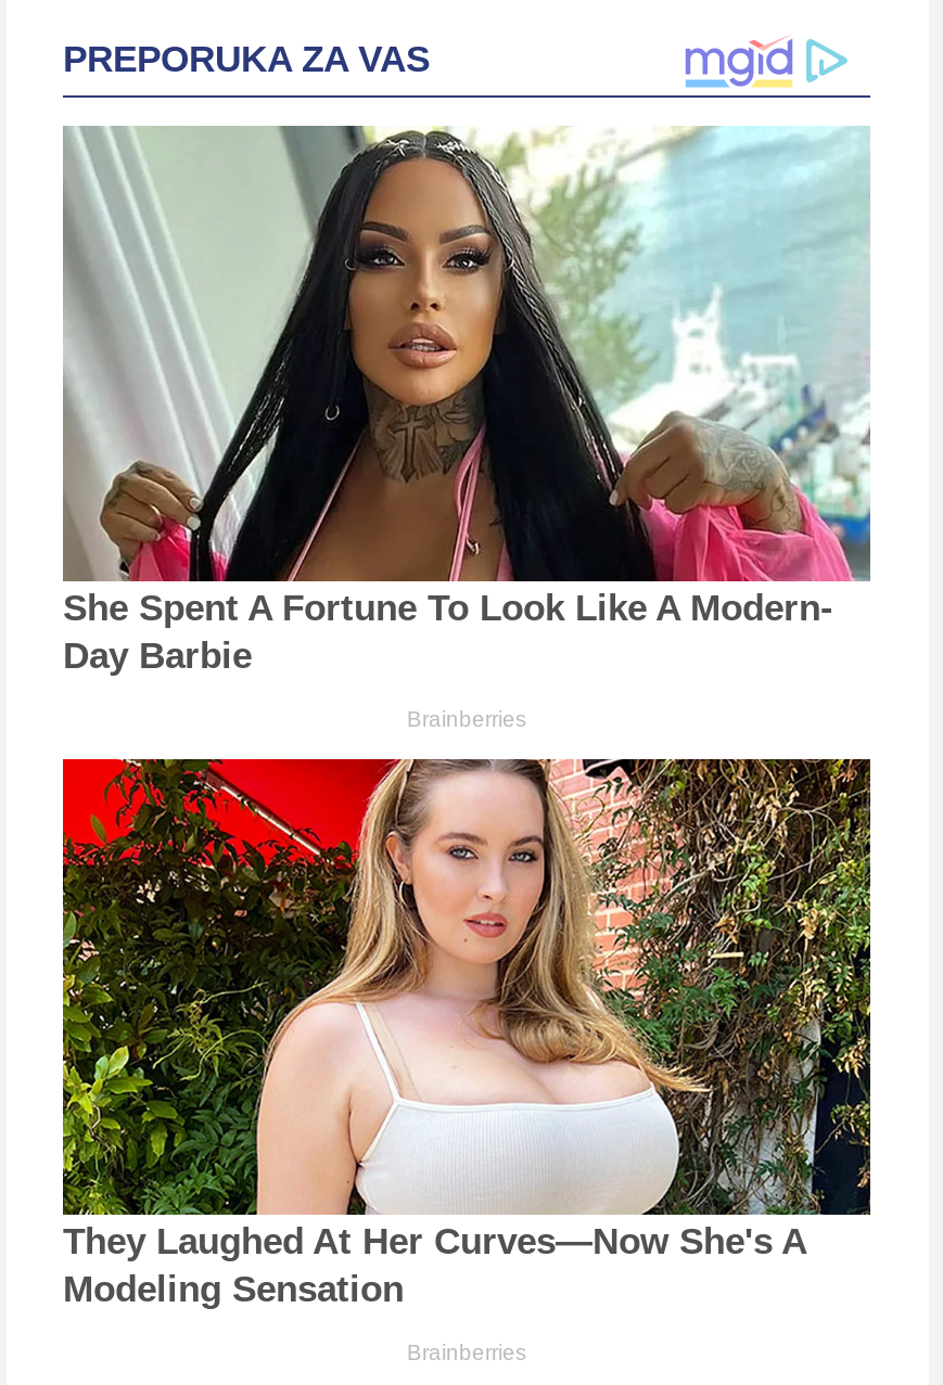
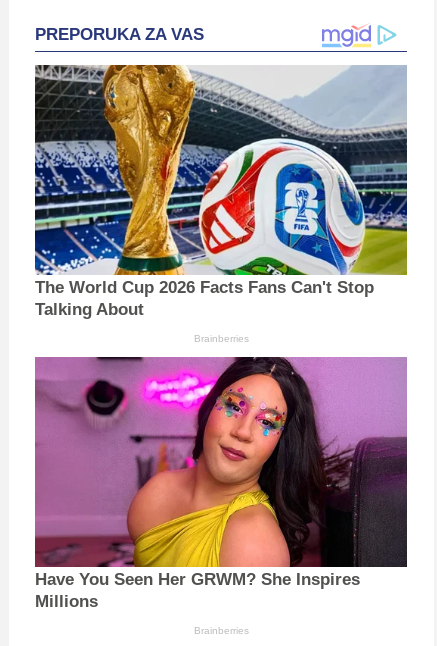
- [image]
- She Spent A Fortune To Look Like A Modern-
- Day Barbie
+ [image]
+ The World Cup 2026 Facts Fans Can't Stop
+ Talking About

- [image]
- They Laughed At Her Curves—Now She's A
- Modeling Sensation
+ [image]
+ Have You Seen Her GRWM? She Inspires
+ Millions
